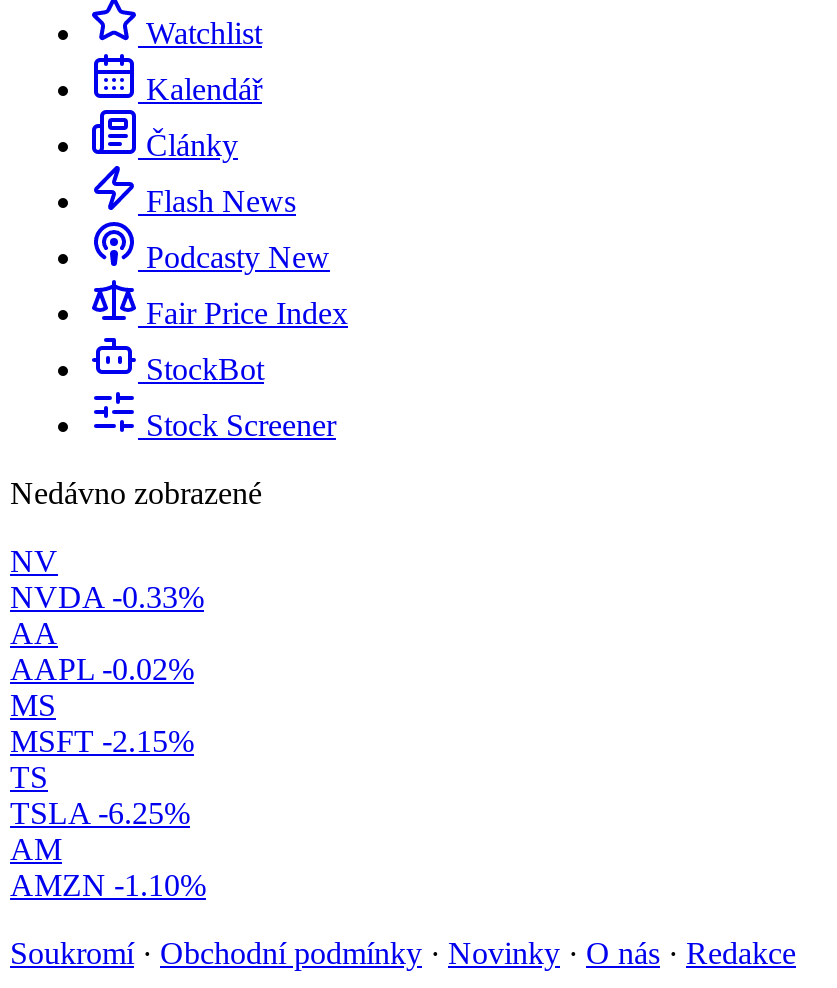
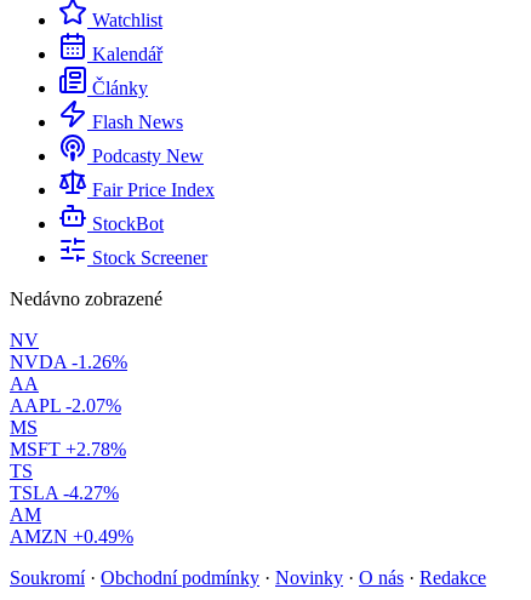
- NVDA -0.33%
+ NVDA -1.26%

- AAPL -0.02%
+ AAPL -2.07%

- MSFT -2.15%
+ MSFT +2.78%

- TSLA -6.25%
+ TSLA -4.27%

- AMZN -1.10%
+ AMZN +0.49%
